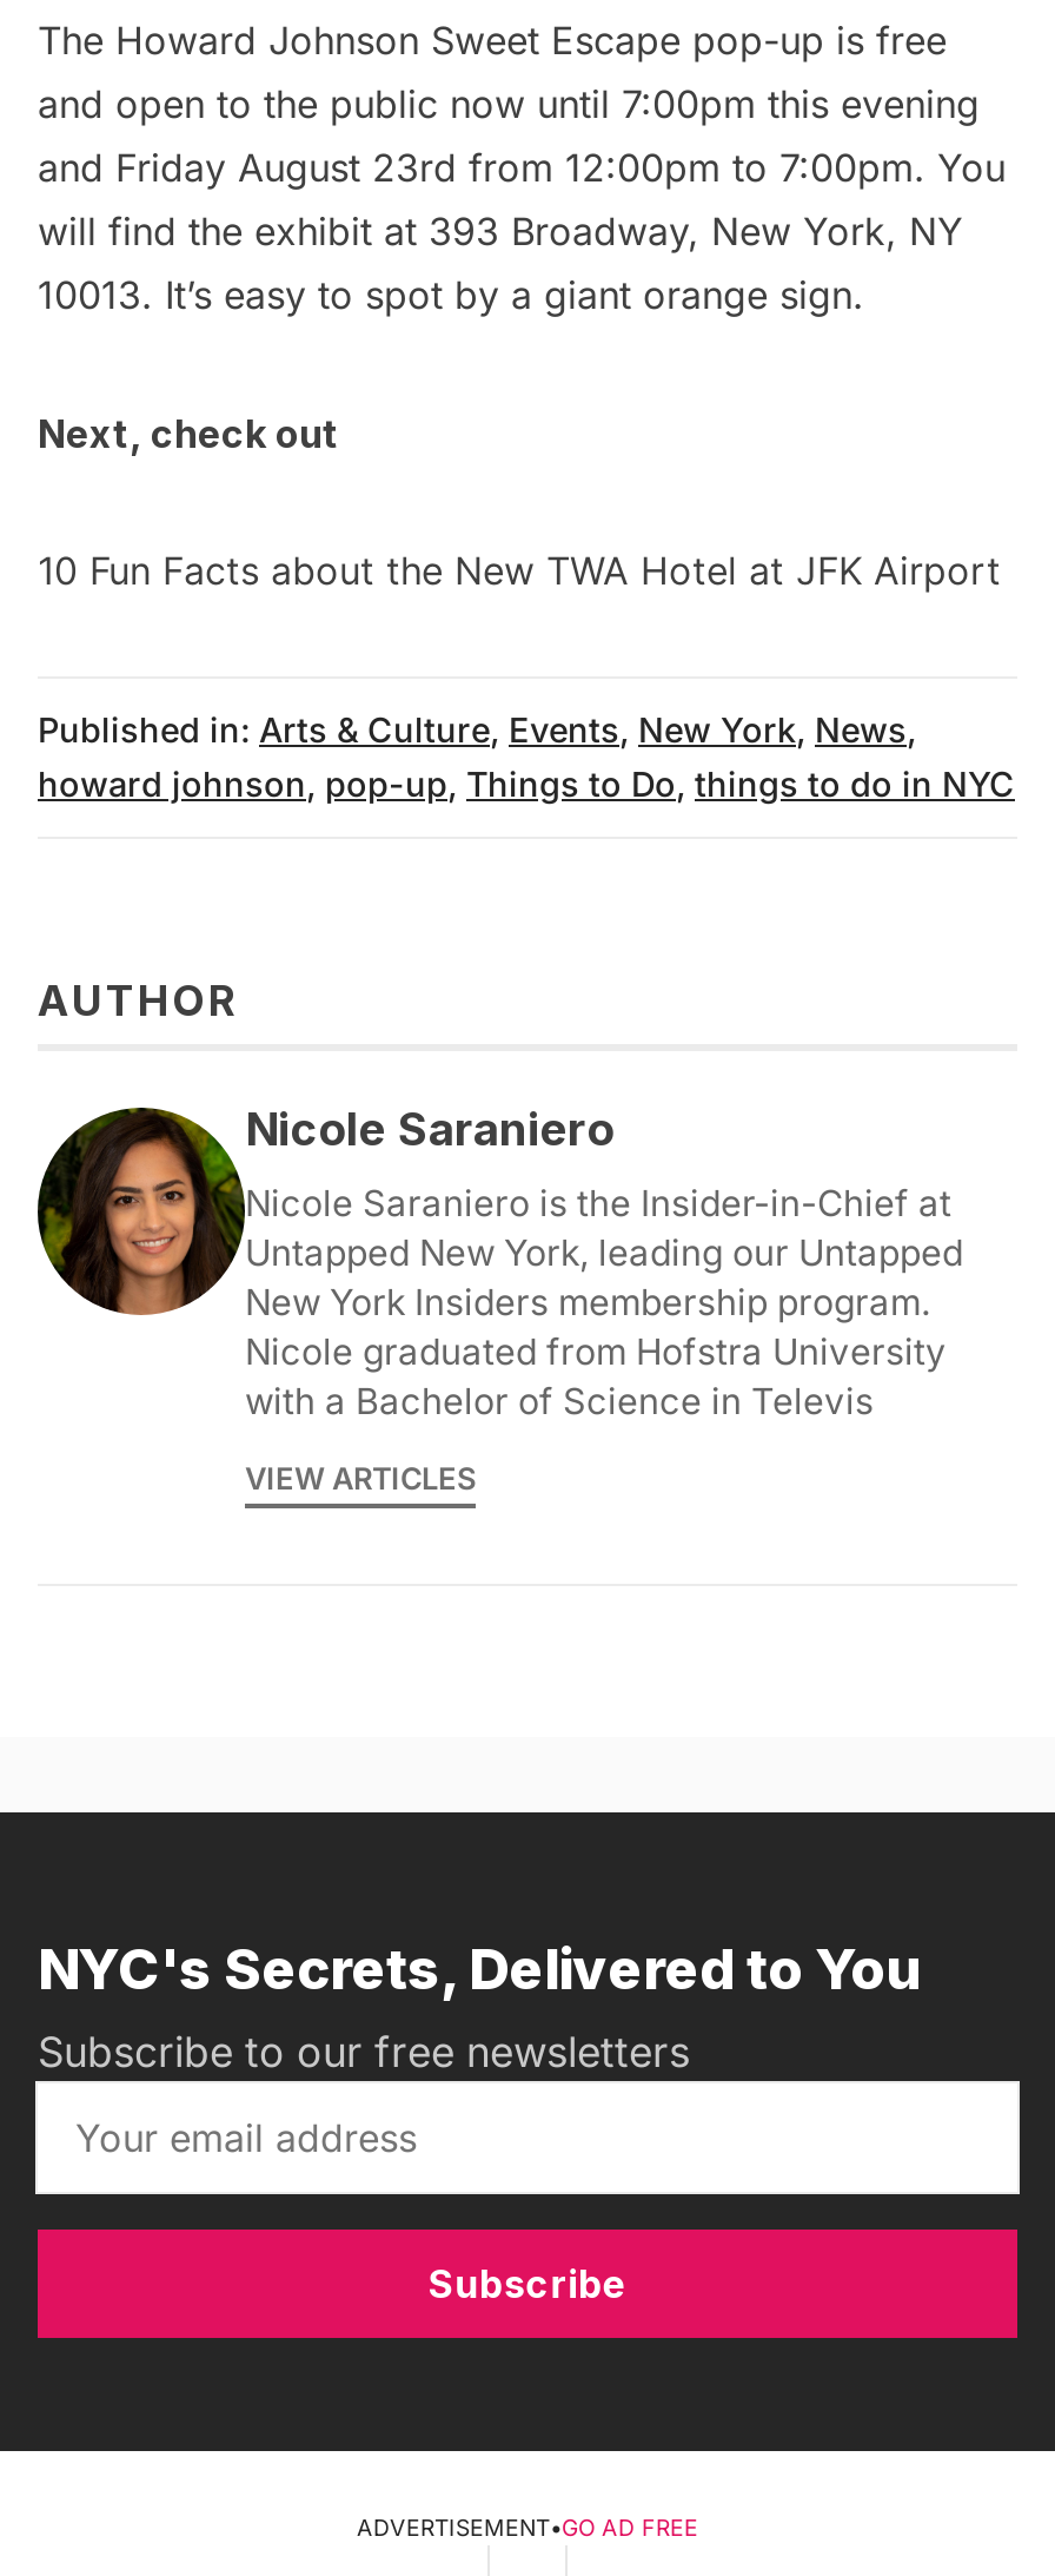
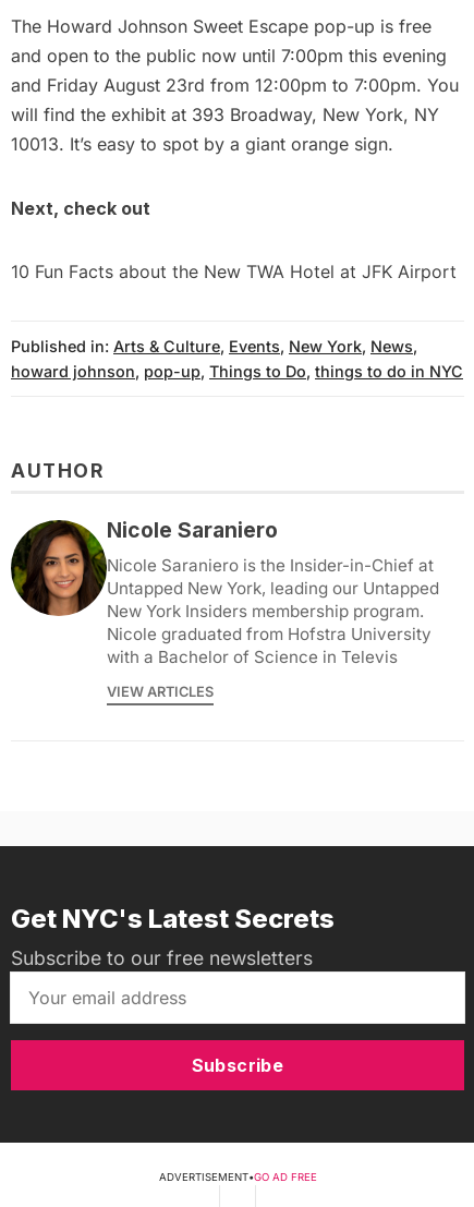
- NYC's Secrets, Delivered to You
+ Get NYC's Latest Secrets
